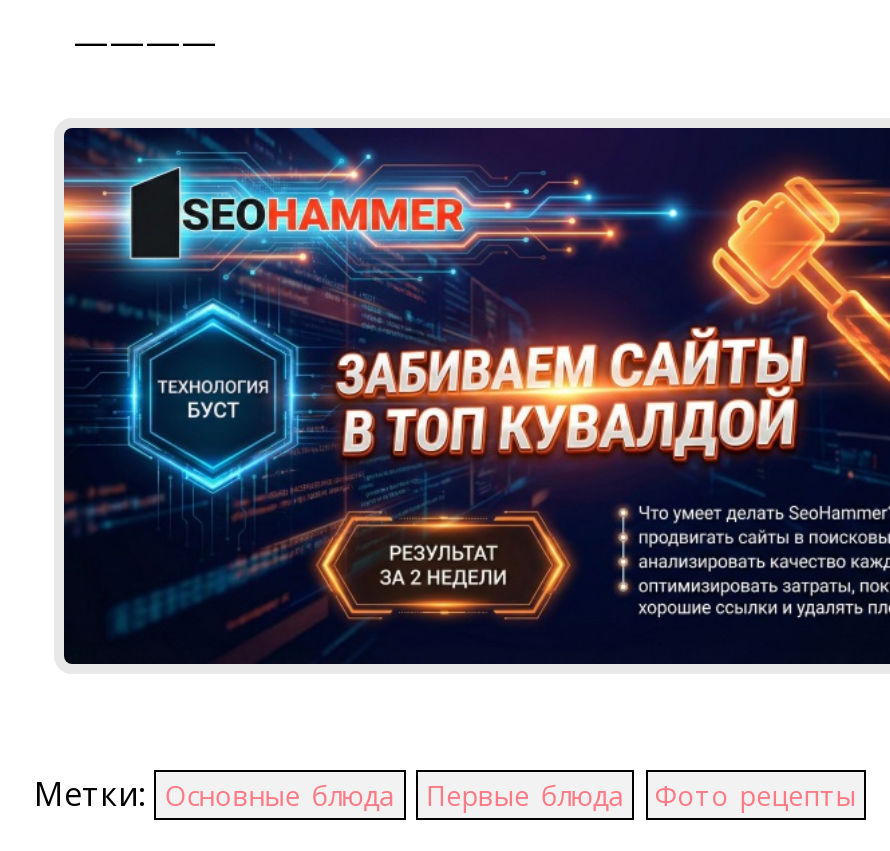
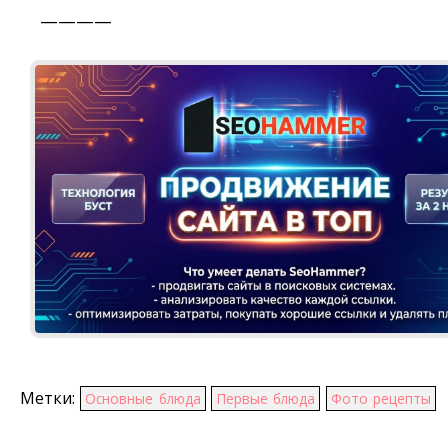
- [image]
+ [image]
